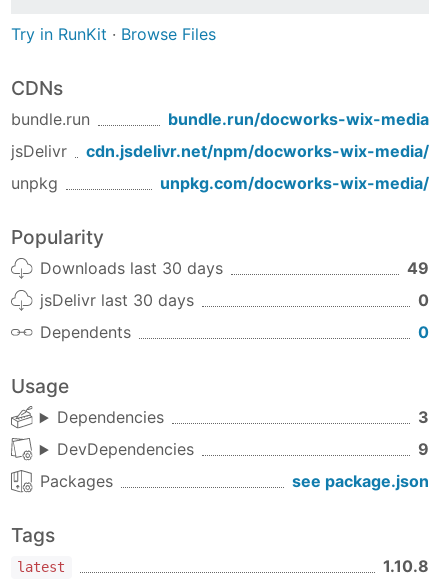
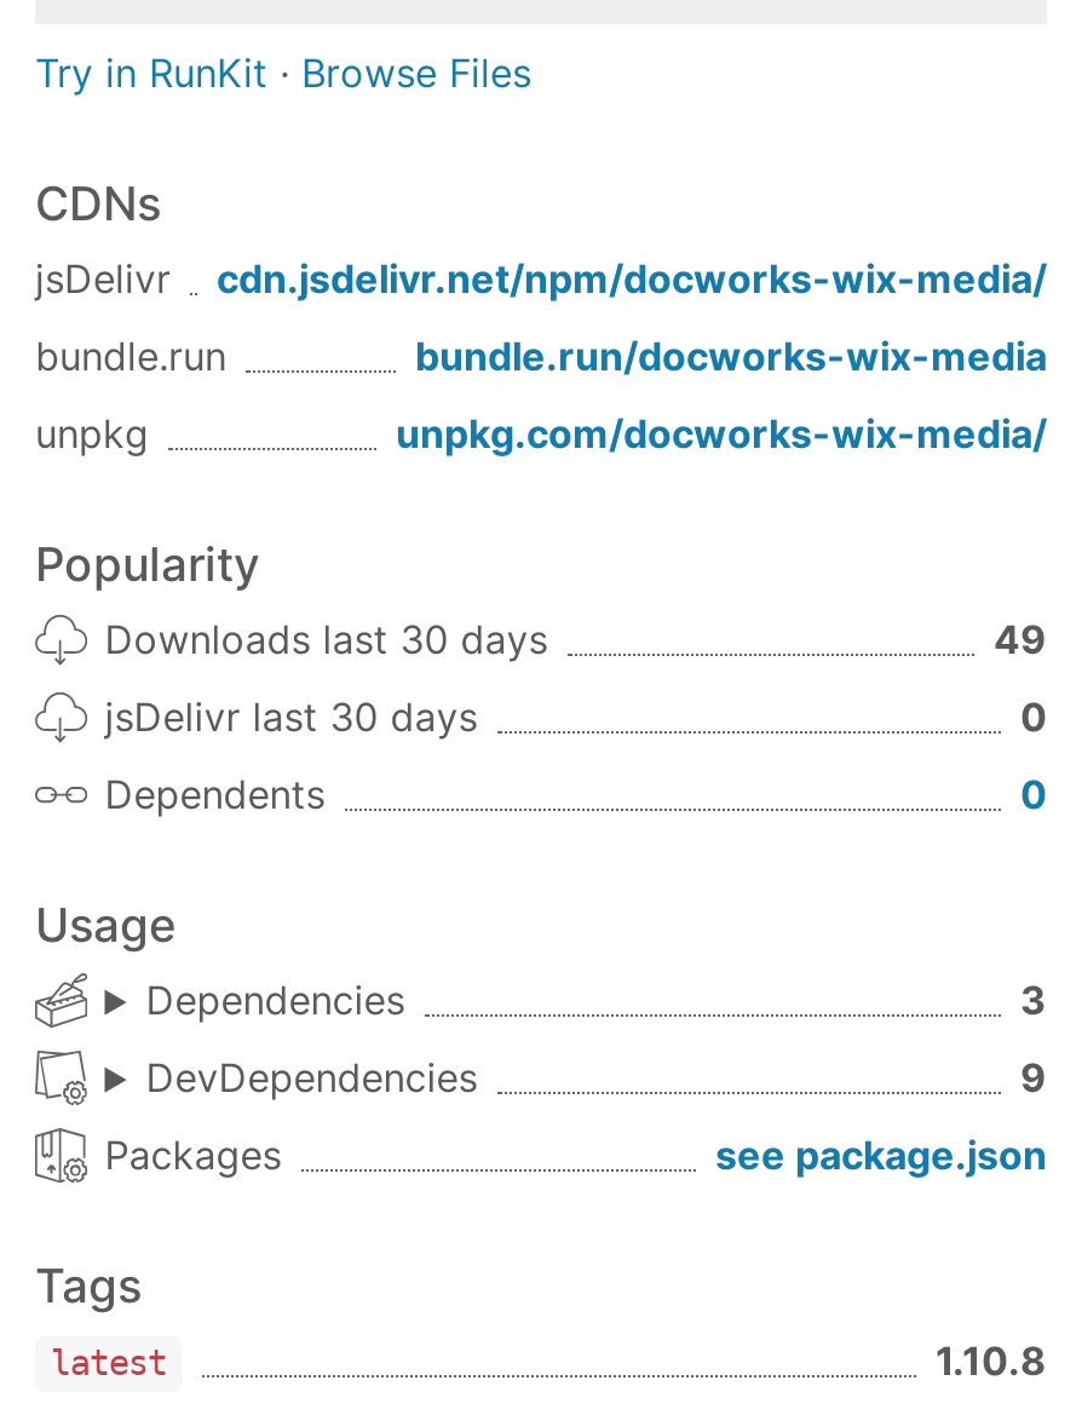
moved down: bundle.run | bundle.run/docworks-wix-media

moved up: jsDelivr | cdn.jsdelivr.net/npm/docworks-wix-media/
